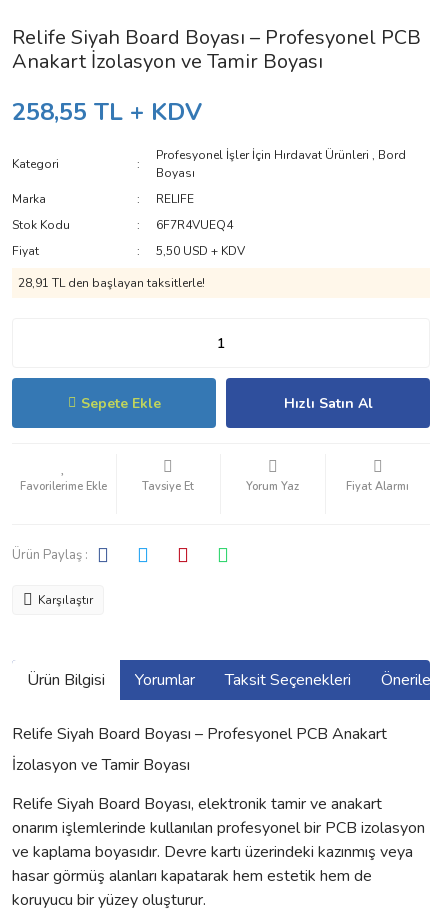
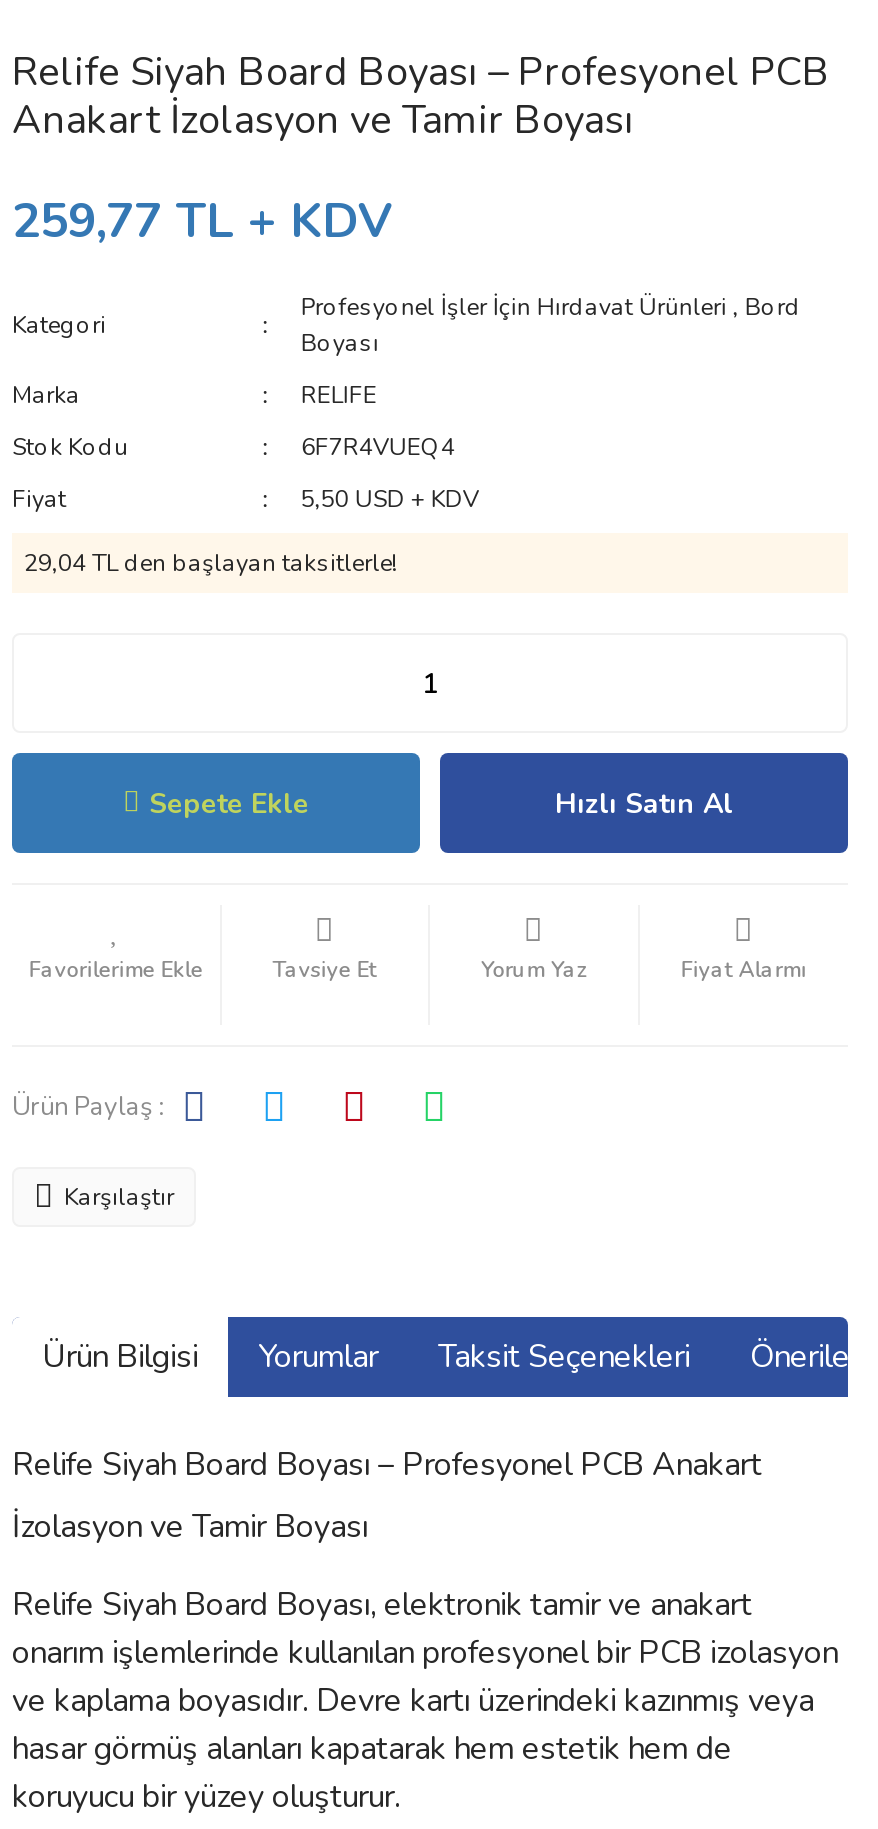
- 258,55 TL + KDV
+ 259,77 TL + KDV

- 28,91 TL den başlayan taksitlerle!
+ 29,04 TL den başlayan taksitlerle!
